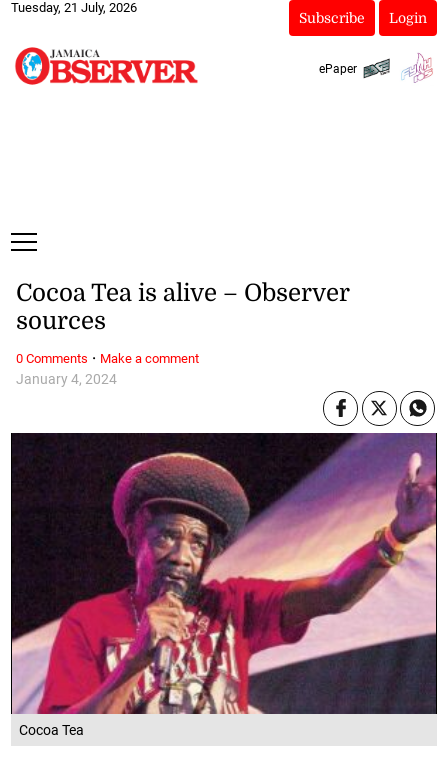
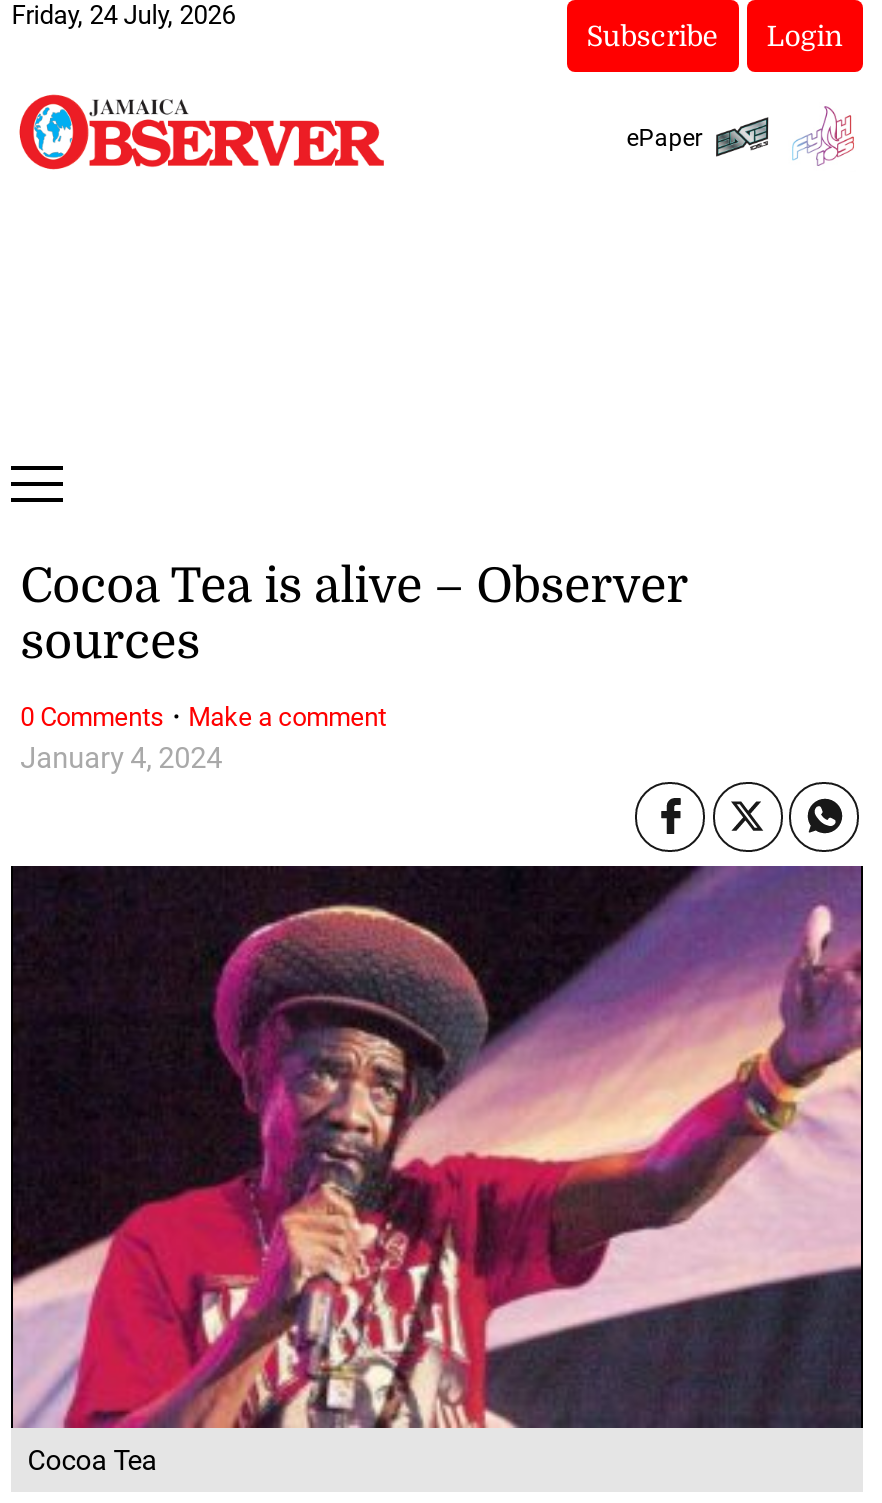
- Tuesday, 21 July, 2026
+ Friday, 24 July, 2026
